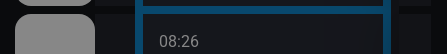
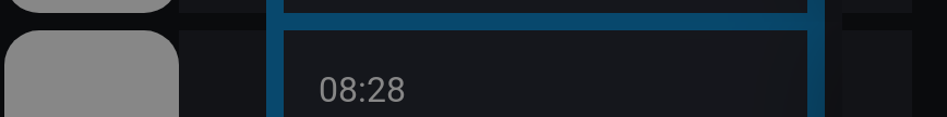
- 08:26
+ 08:28
